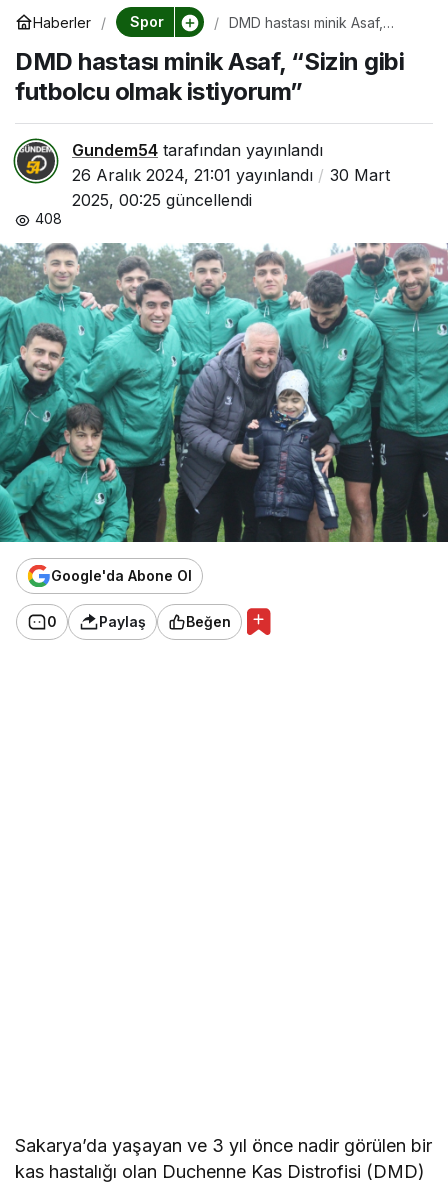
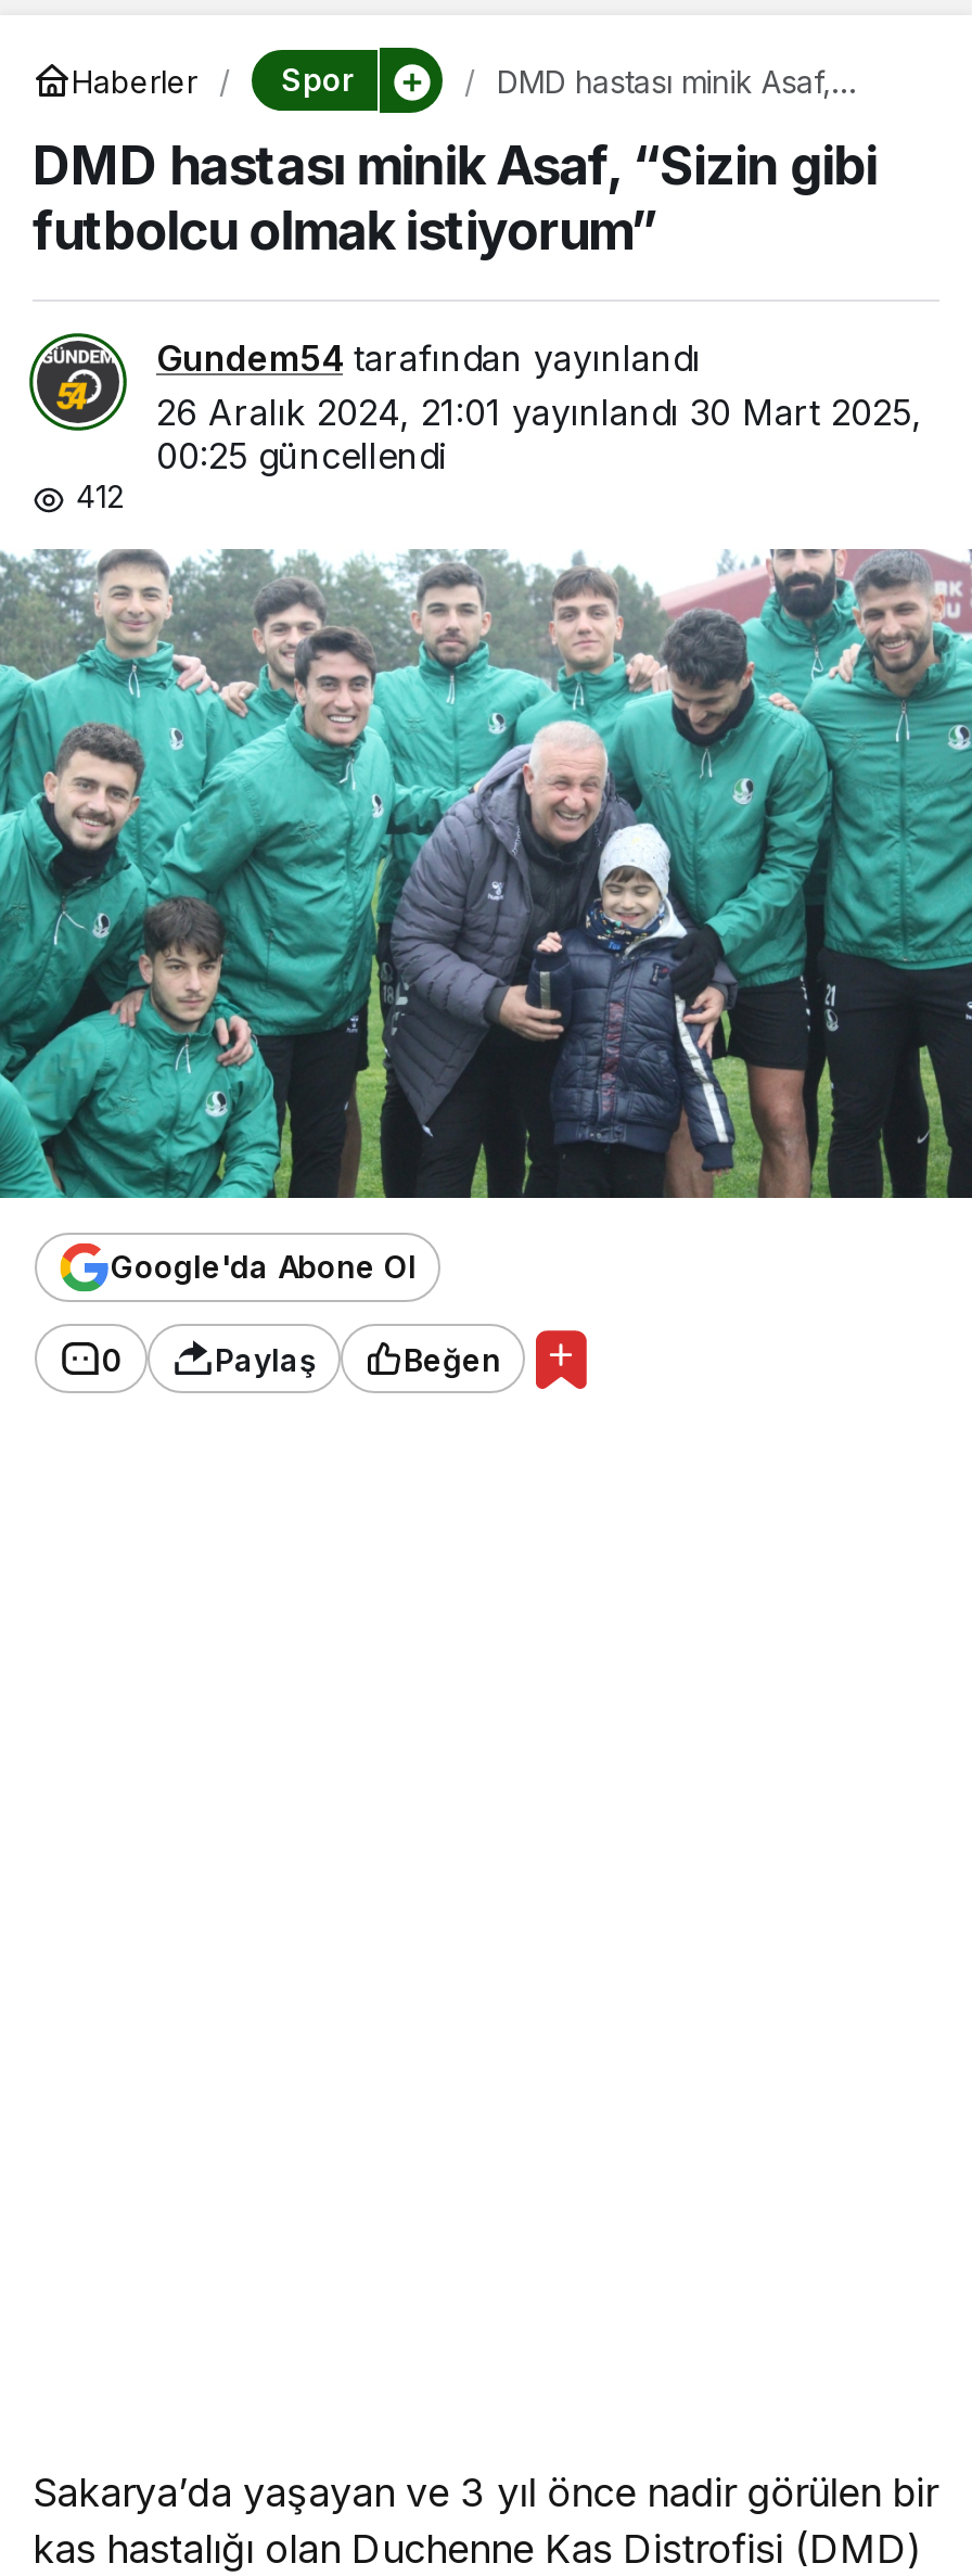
- 26 Aralık 2024, 21:01 yayınlandı
- 30 Mart
- 2025, 00:25 güncellendi
- 408
+ 26 Aralık 2024, 21:01 yayınlandı 30 Mart 2025,
+ 00:25 güncellendi
+ 412
